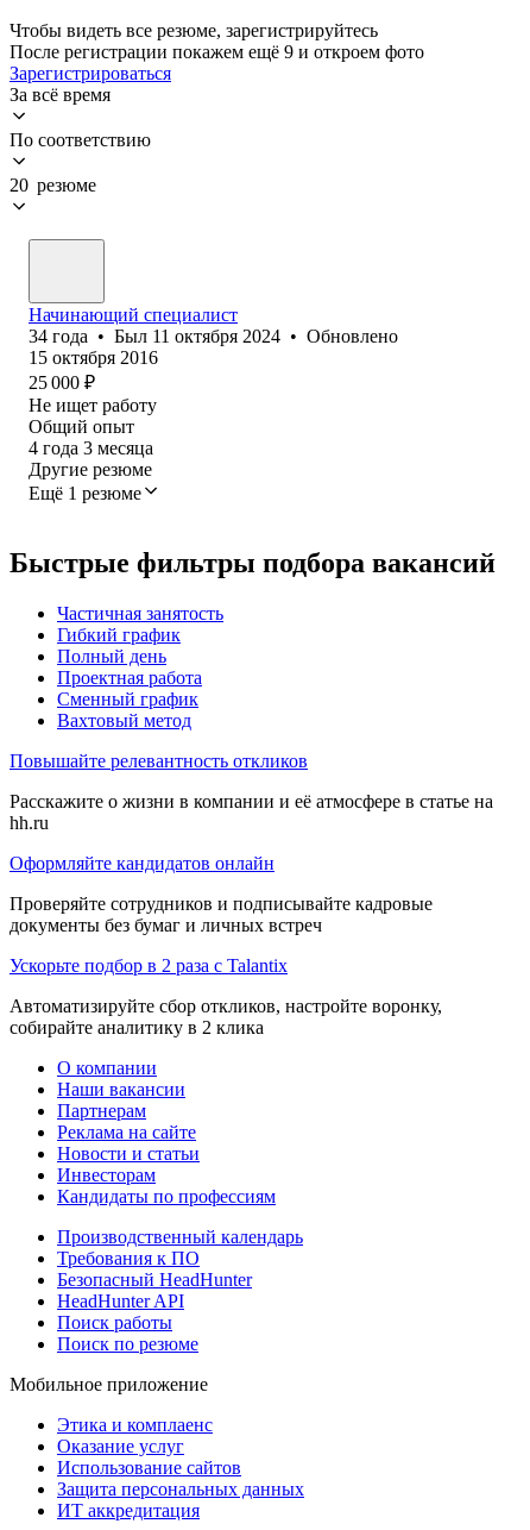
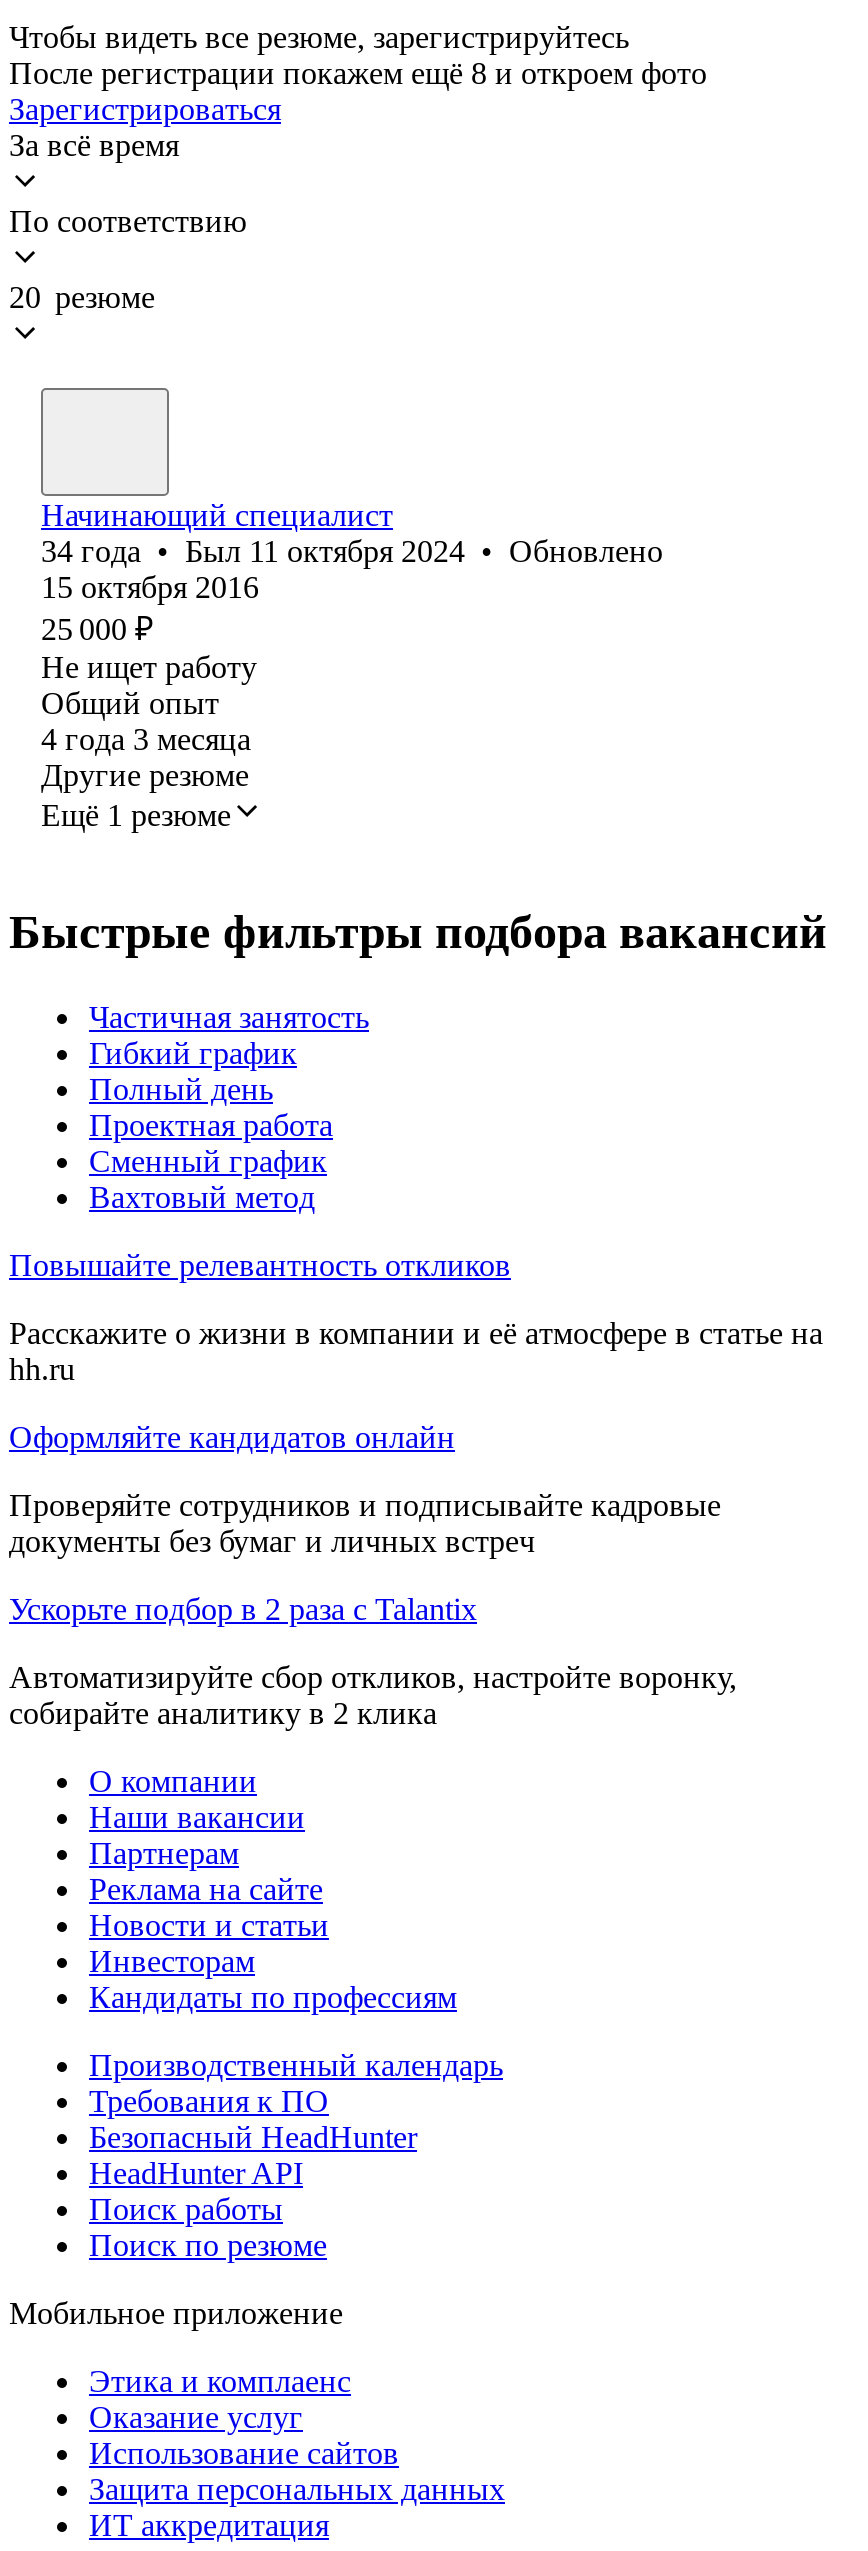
- После регистрации покажем ещё 9 и откроем фото
+ После регистрации покажем ещё 8 и откроем фото
